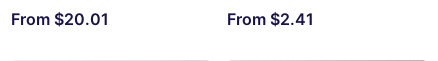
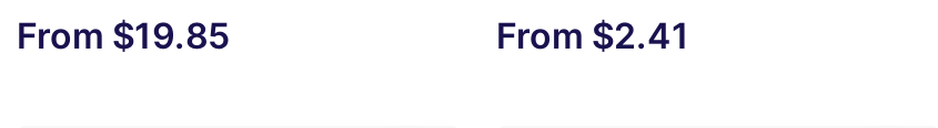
- From $20.01
+ From $19.85
